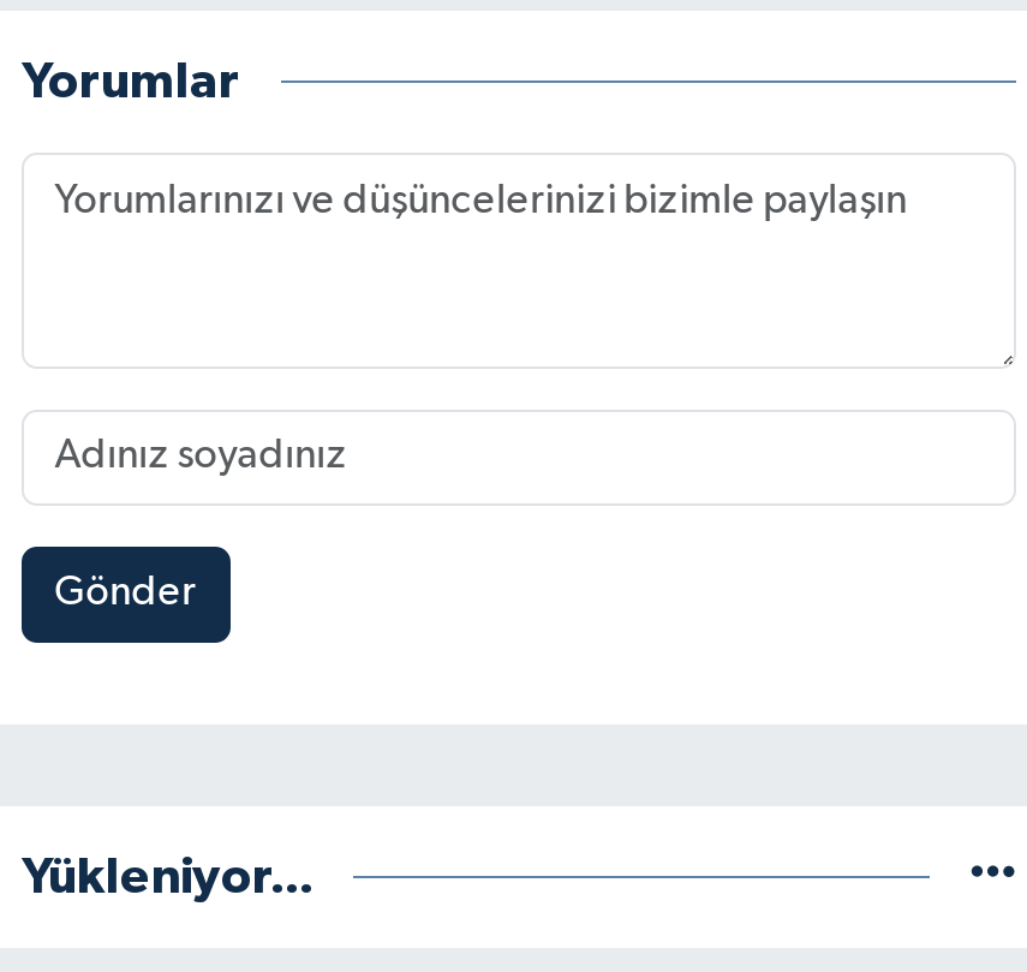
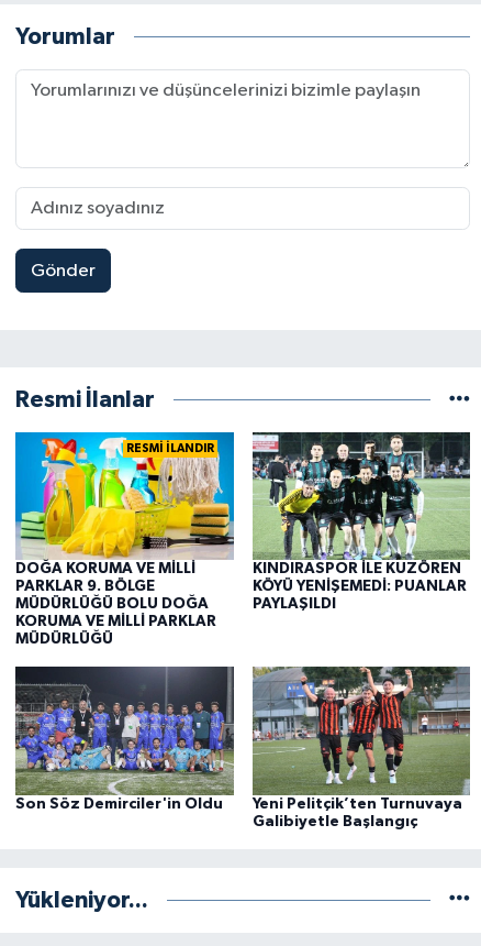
+ [image]
+ Resmi İlanlar
+ RESMİ İLANDIR

+ [image]
+ Son Söz Demirciler'in Oldu
+ Yeni Pelitçik’ten Turnuvaya
+ Galibiyetle Başlangıç

+ DOĞA KORUMA VE MİLLİ
+ PARKLAR 9. BÖLGE
+ MÜDÜRLÜĞÜ BOLU DOĞA
+ KORUMA VE MİLLİ PARKLAR
+ MÜDÜRLÜĞÜ

+ [image]
+ KINDIRASPOR İLE KUZÖREN
+ KÖYÜ YENİŞEMEDİ: PUANLAR
+ PAYLAŞILDI

+ [image]
